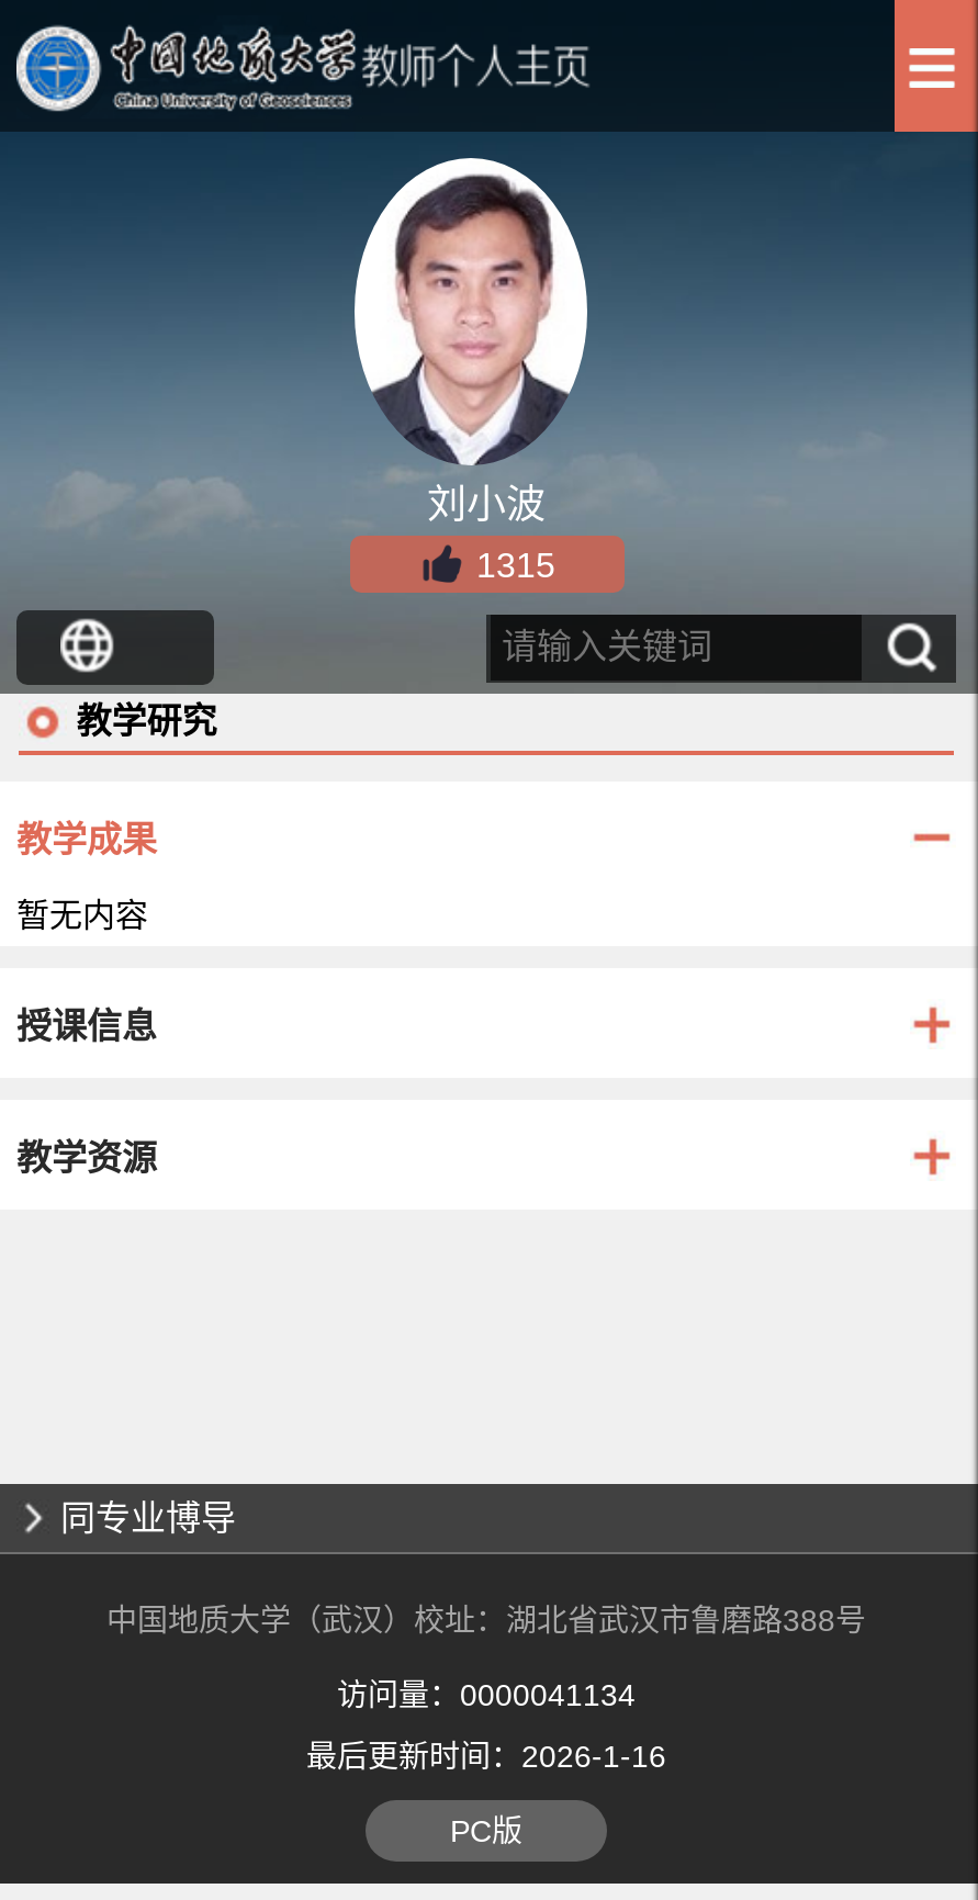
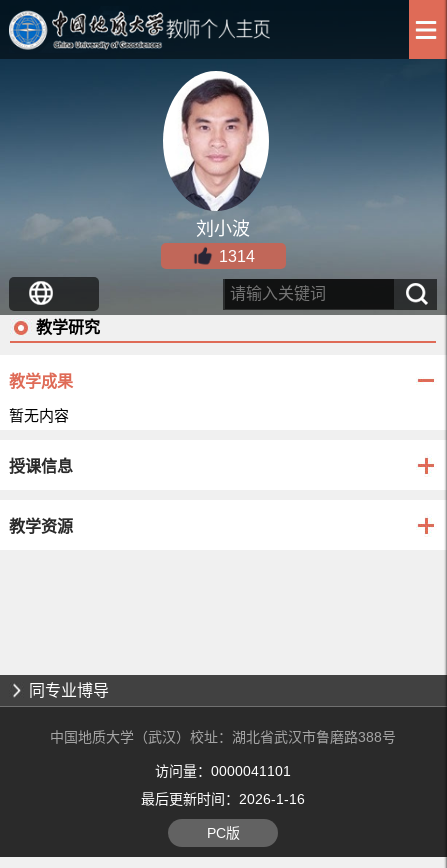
- 1315
+ 1314

- 访问量：0000041134
+ 访问量：0000041101
